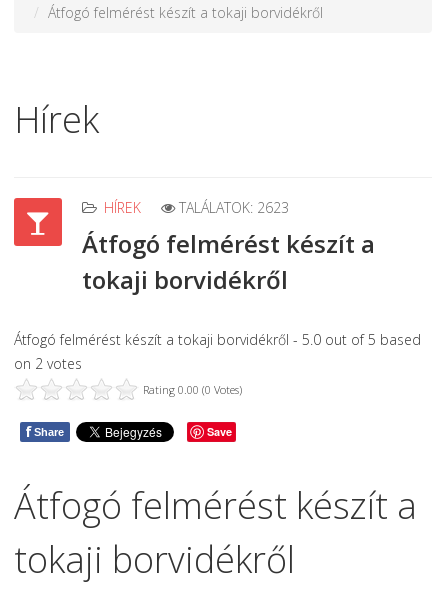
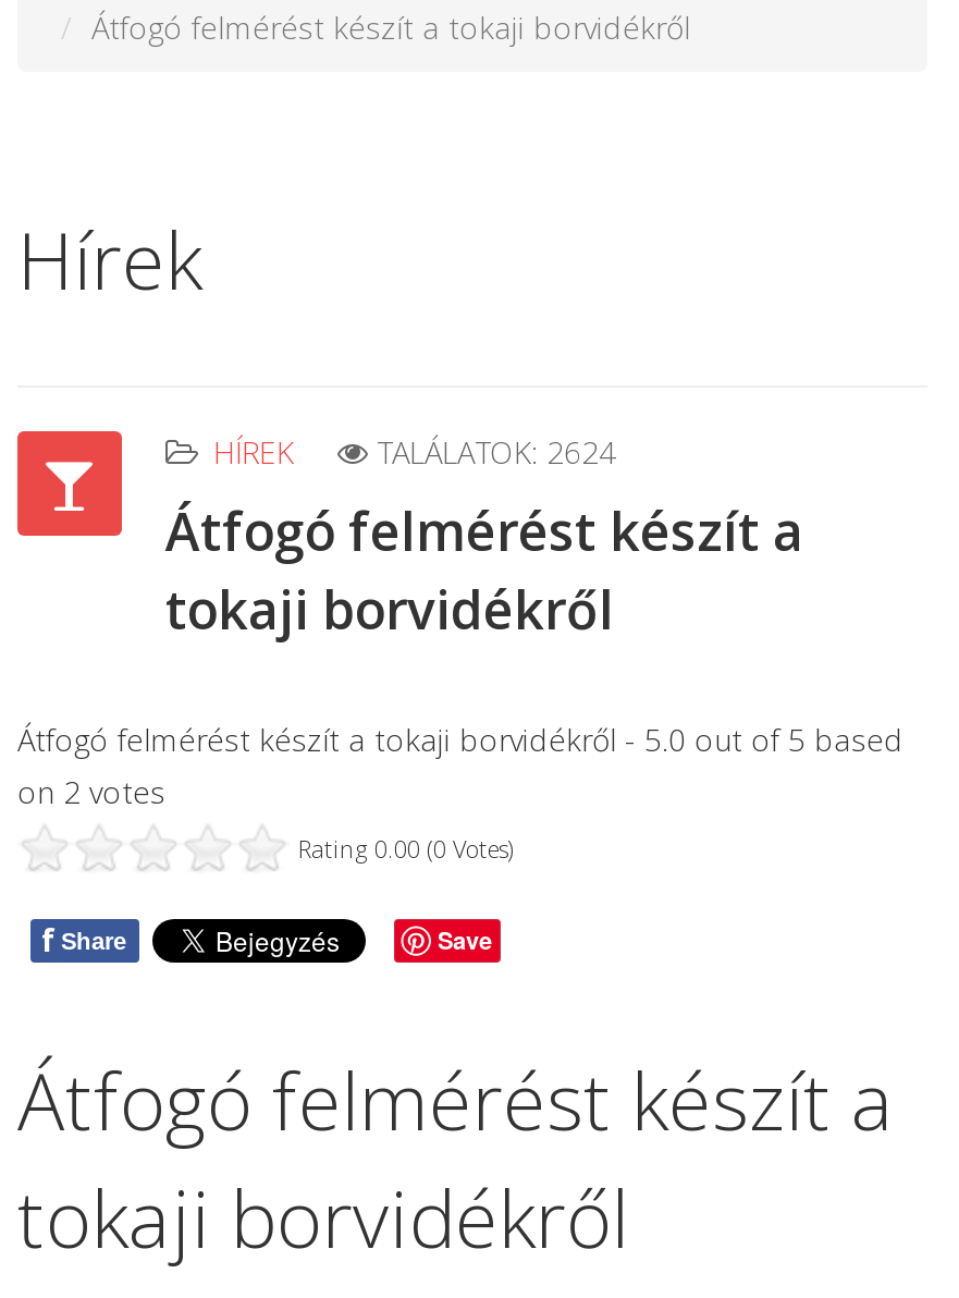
- HÍREK TALÁLATOK: 2623
+ HÍREK TALÁLATOK: 2624
